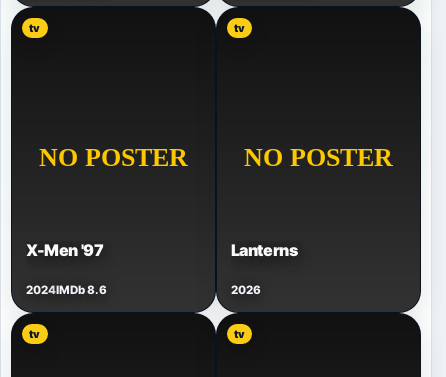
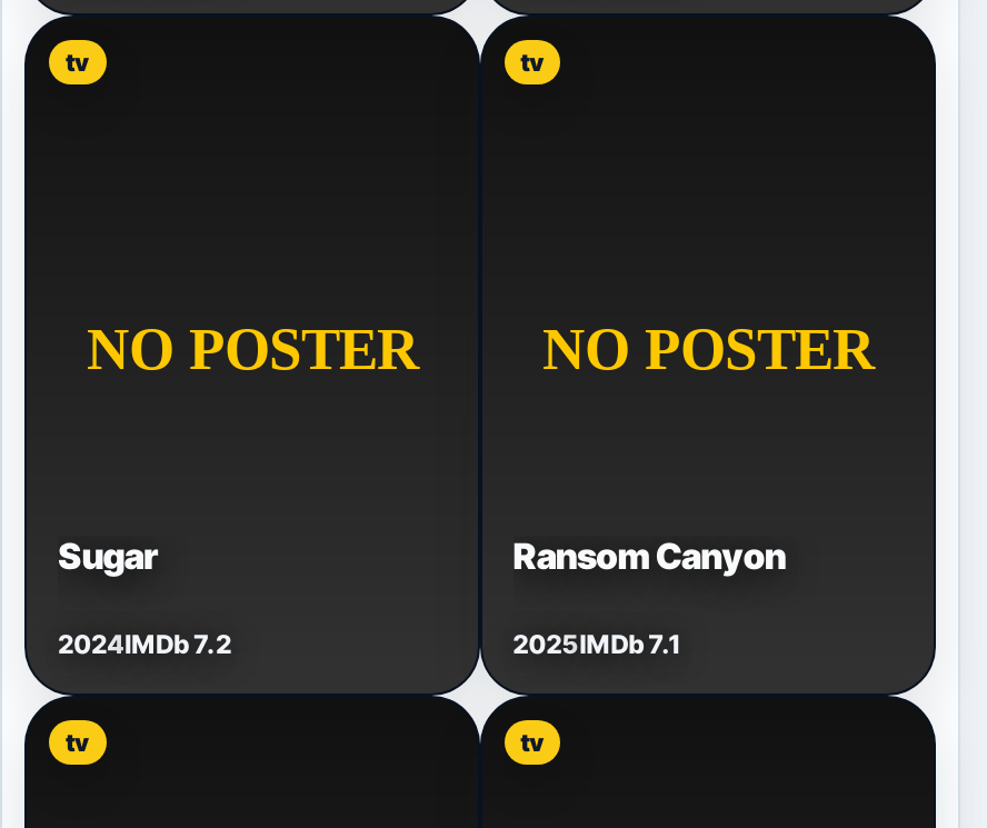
- X-Men '97
+ Sugar

- Lanterns
+ Ransom Canyon

- 2024IMDb 8.6
+ 2024IMDb 7.2

- 2026
+ 2025IMDb 7.1
